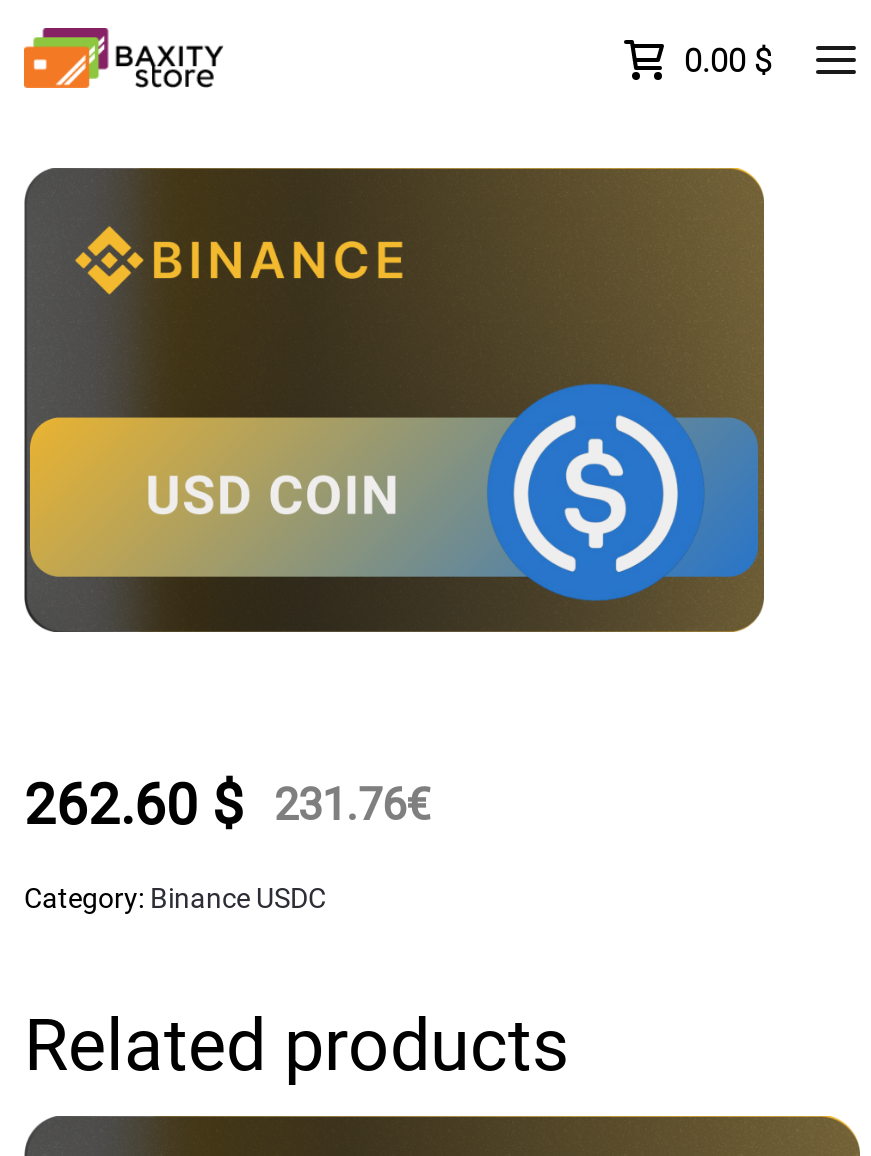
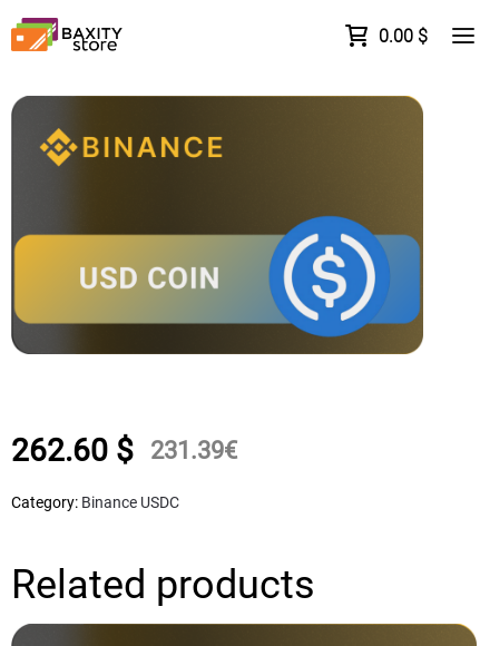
- 262.60 $ 231.76€
+ 262.60 $ 231.39€
